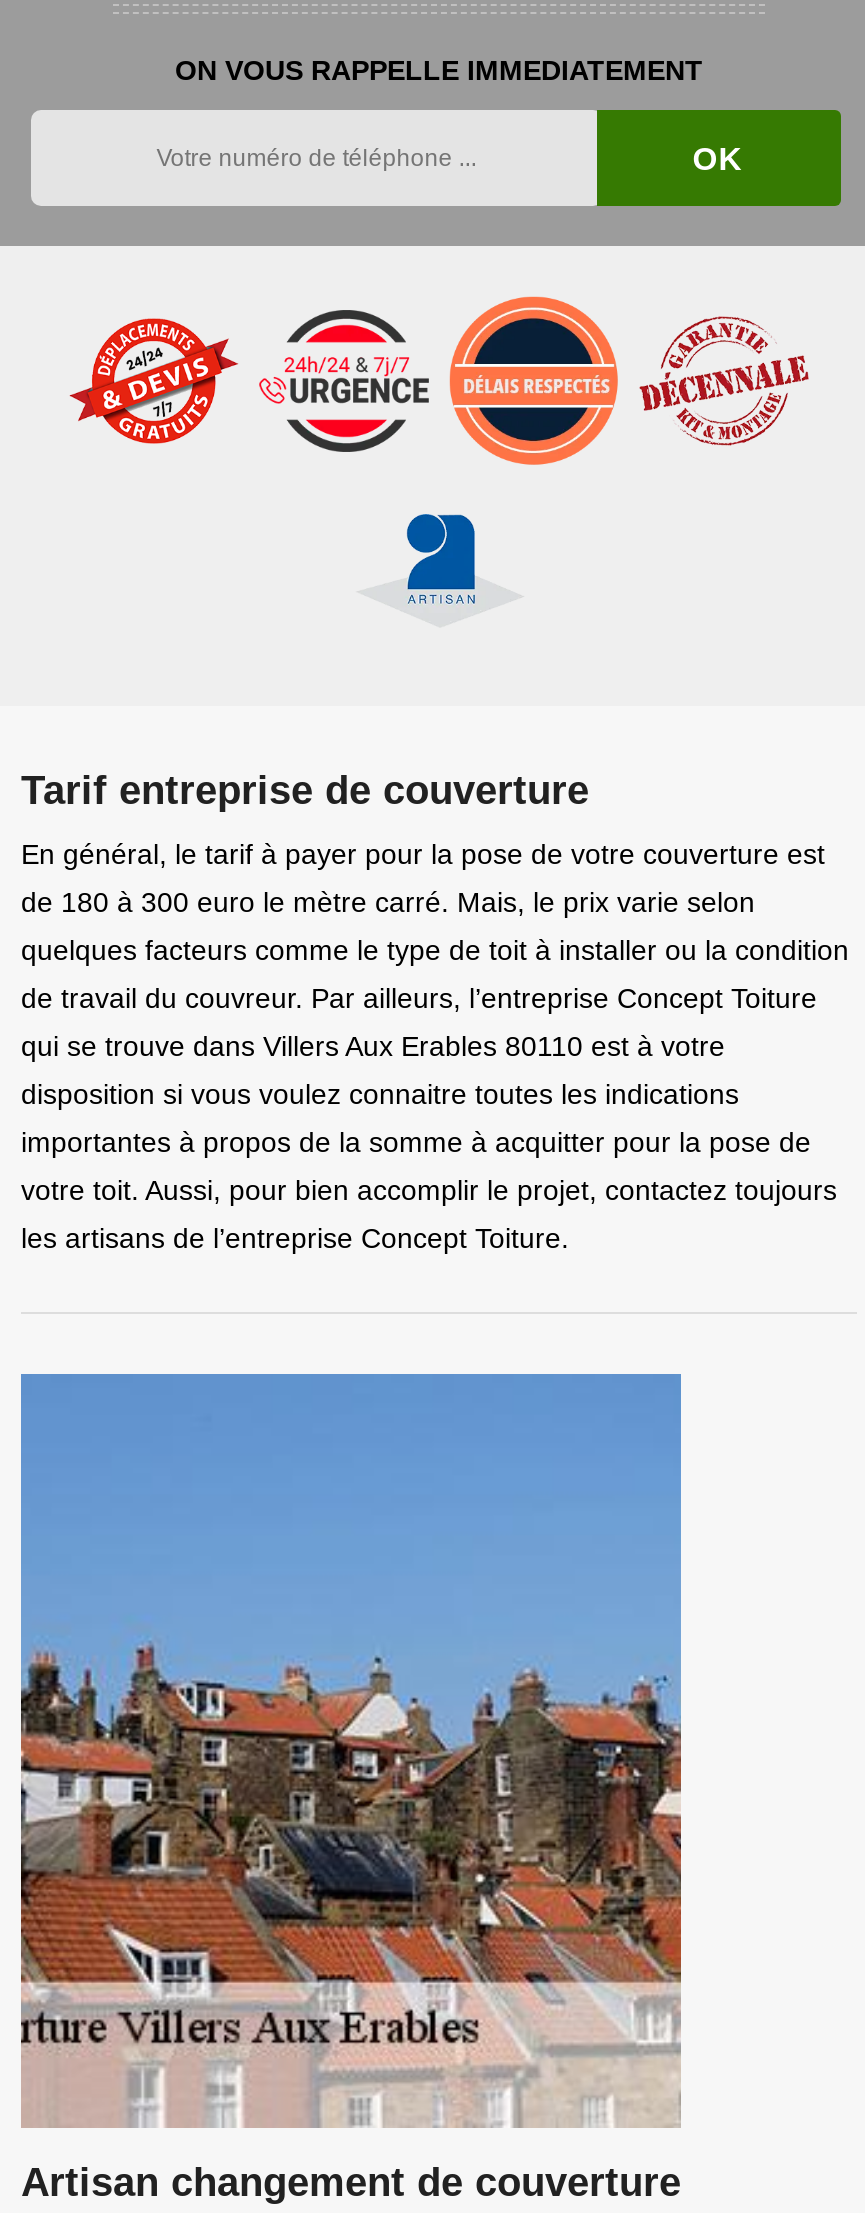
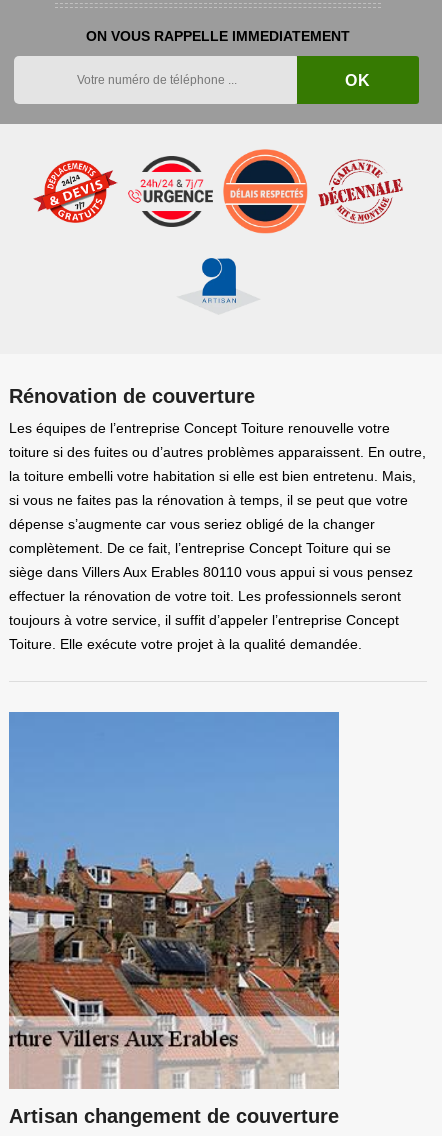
- Tarif entreprise de couverture
- En général, le tarif à payer pour la pose de votre couverture est
- de 180 à 300 euro le mètre carré. Mais, le prix varie selon
- quelques facteurs comme le type de toit à installer ou la condition
- de travail du couvreur. Par ailleurs, l’entreprise Concept Toiture
- qui se trouve dans Villers Aux Erables 80110 est à votre
- disposition si vous voulez connaitre toutes les indications
- importantes à propos de la somme à acquitter pour la pose de
- votre toit. Aussi, pour bien accomplir le projet, contactez toujours
- les artisans de l’entreprise Concept Toiture.
+ Rénovation de couverture
+ Les équipes de l’entreprise Concept Toiture renouvelle votre
+ toiture si des fuites ou d’autres problèmes apparaissent. En outre,
+ la toiture embelli votre habitation si elle est bien entretenu. Mais,
+ si vous ne faites pas la rénovation à temps, il se peut que votre
+ dépense s’augmente car vous seriez obligé de la changer
+ complètement. De ce fait, l’entreprise Concept Toiture qui se
+ siège dans Villers Aux Erables 80110 vous appui si vous pensez
+ effectuer la rénovation de votre toit. Les professionnels seront
+ toujours à votre service, il suffit d’appeler l’entreprise Concept
+ Toiture. Elle exécute votre projet à la qualité demandée.
